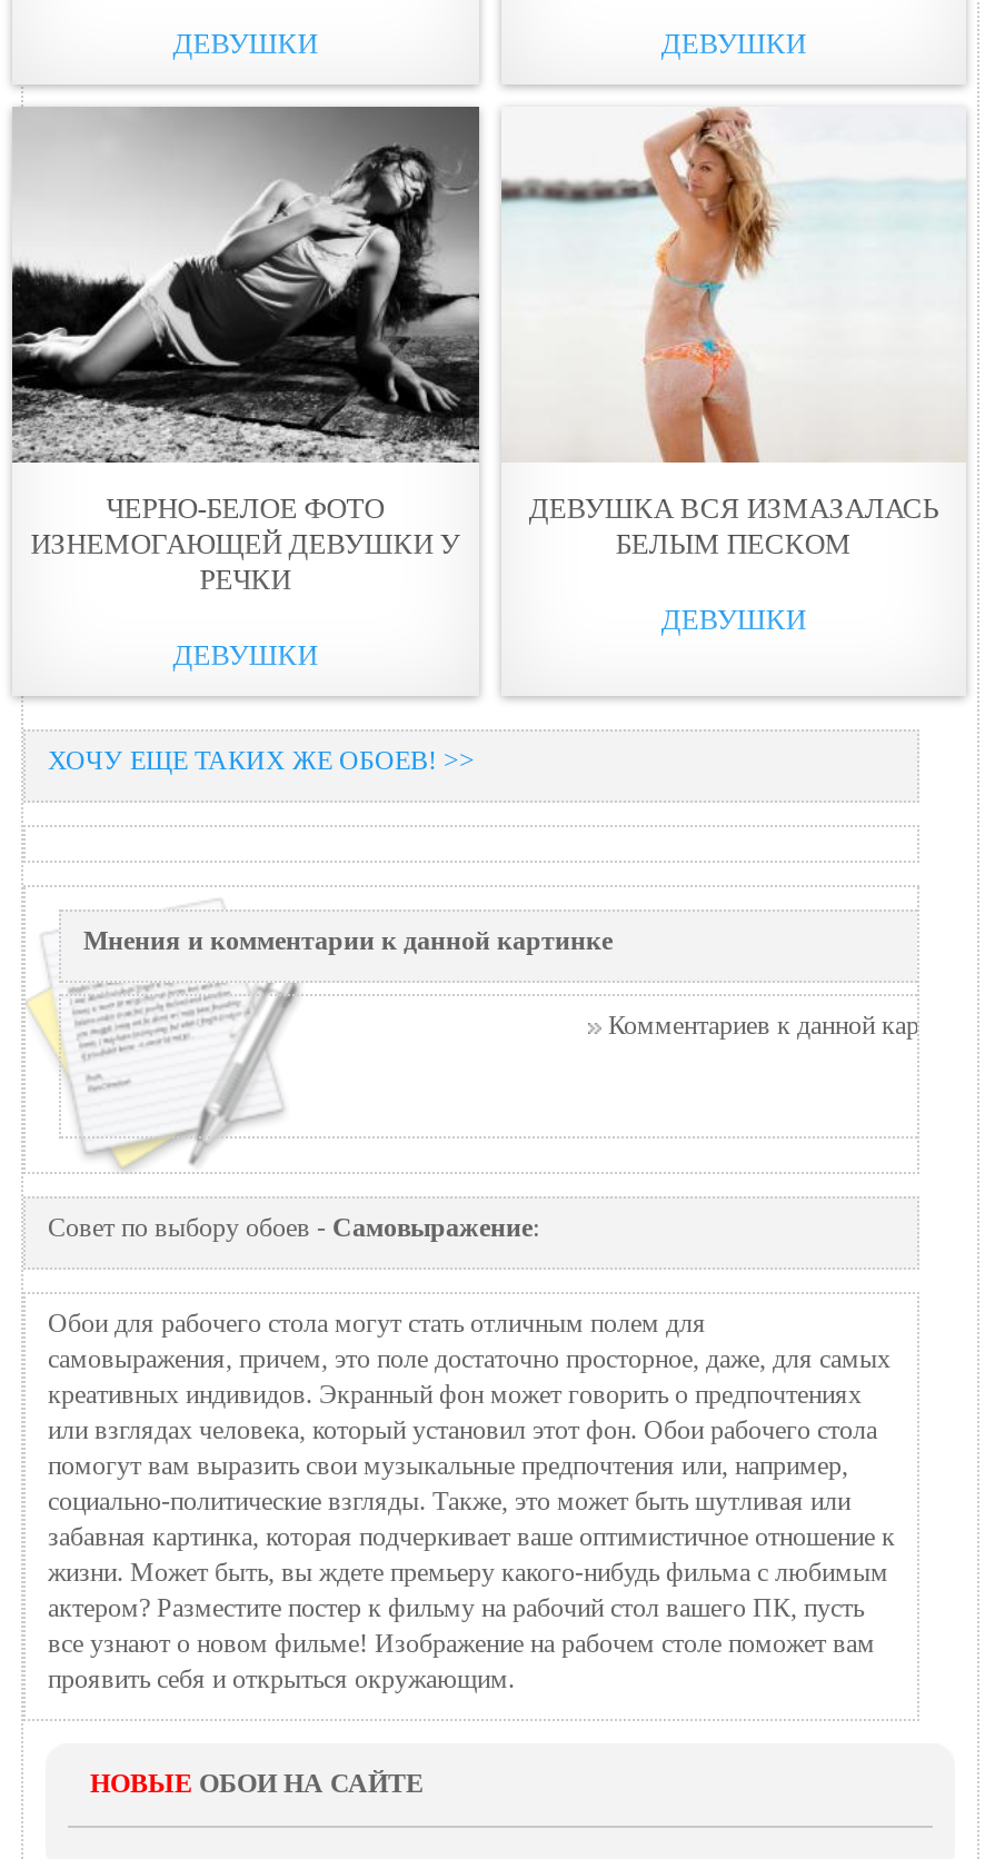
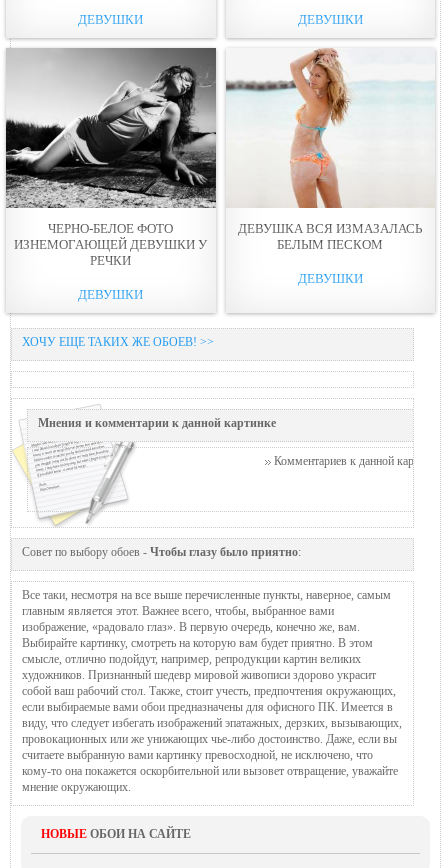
- Совет по выбору обоев - Самовыражение:
+ Совет по выбору обоев - Чтобы глазу было приятно:

- Обои для рабочего стола могут стать отличным полем для
- самовыражения, причем, это поле достаточно просторное, даже, для самых
- креативных индивидов. Экранный фон может говорить о предпочтениях
- или взглядах человека, который установил этот фон. Обои рабочего стола
- помогут вам выразить свои музыкальные предпочтения или, например,
- социально-политические взгляды. Также, это может быть шутливая или
- забавная картинка, которая подчеркивает ваше оптимистичное отношение к
- жизни. Может быть, вы ждете премьеру какого-нибудь фильма с любимым
- актером? Разместите постер к фильму на рабочий стол вашего ПК, пусть
- все узнают о новом фильме! Изображение на рабочем столе поможет вам
- проявить себя и открыться окружающим.
+ Все таки, несмотря на все выше перечисленные пункты, наверное, самым
+ главным является этот. Важнее всего, чтобы, выбранное вами
+ изображение, «радовало глаз». В первую очередь, конечно же, вам.
+ Выбирайте картинку, смотреть на которую вам будет приятно. В этом
+ смысле, отлично подойдут, например, репродукции картин великих
+ художников. Признанный шедевр мировой живописи здорово украсит
+ собой ваш рабочий стол. Также, стоит учесть, предпочтения окружающих,
+ если выбираемые вами обои предназначены для офисного ПК. Имеется в
+ виду, что следует избегать изображений эпатажных, дерзких, вызывающих,
+ провокационных или же унижающих чье-либо достоинство. Даже, если вы
+ считаете выбранную вами картинку превосходной, не исключено, что
+ кому-то она покажется оскорбительной или вызовет отвращение, уважайте
+ мнение окружающих.
